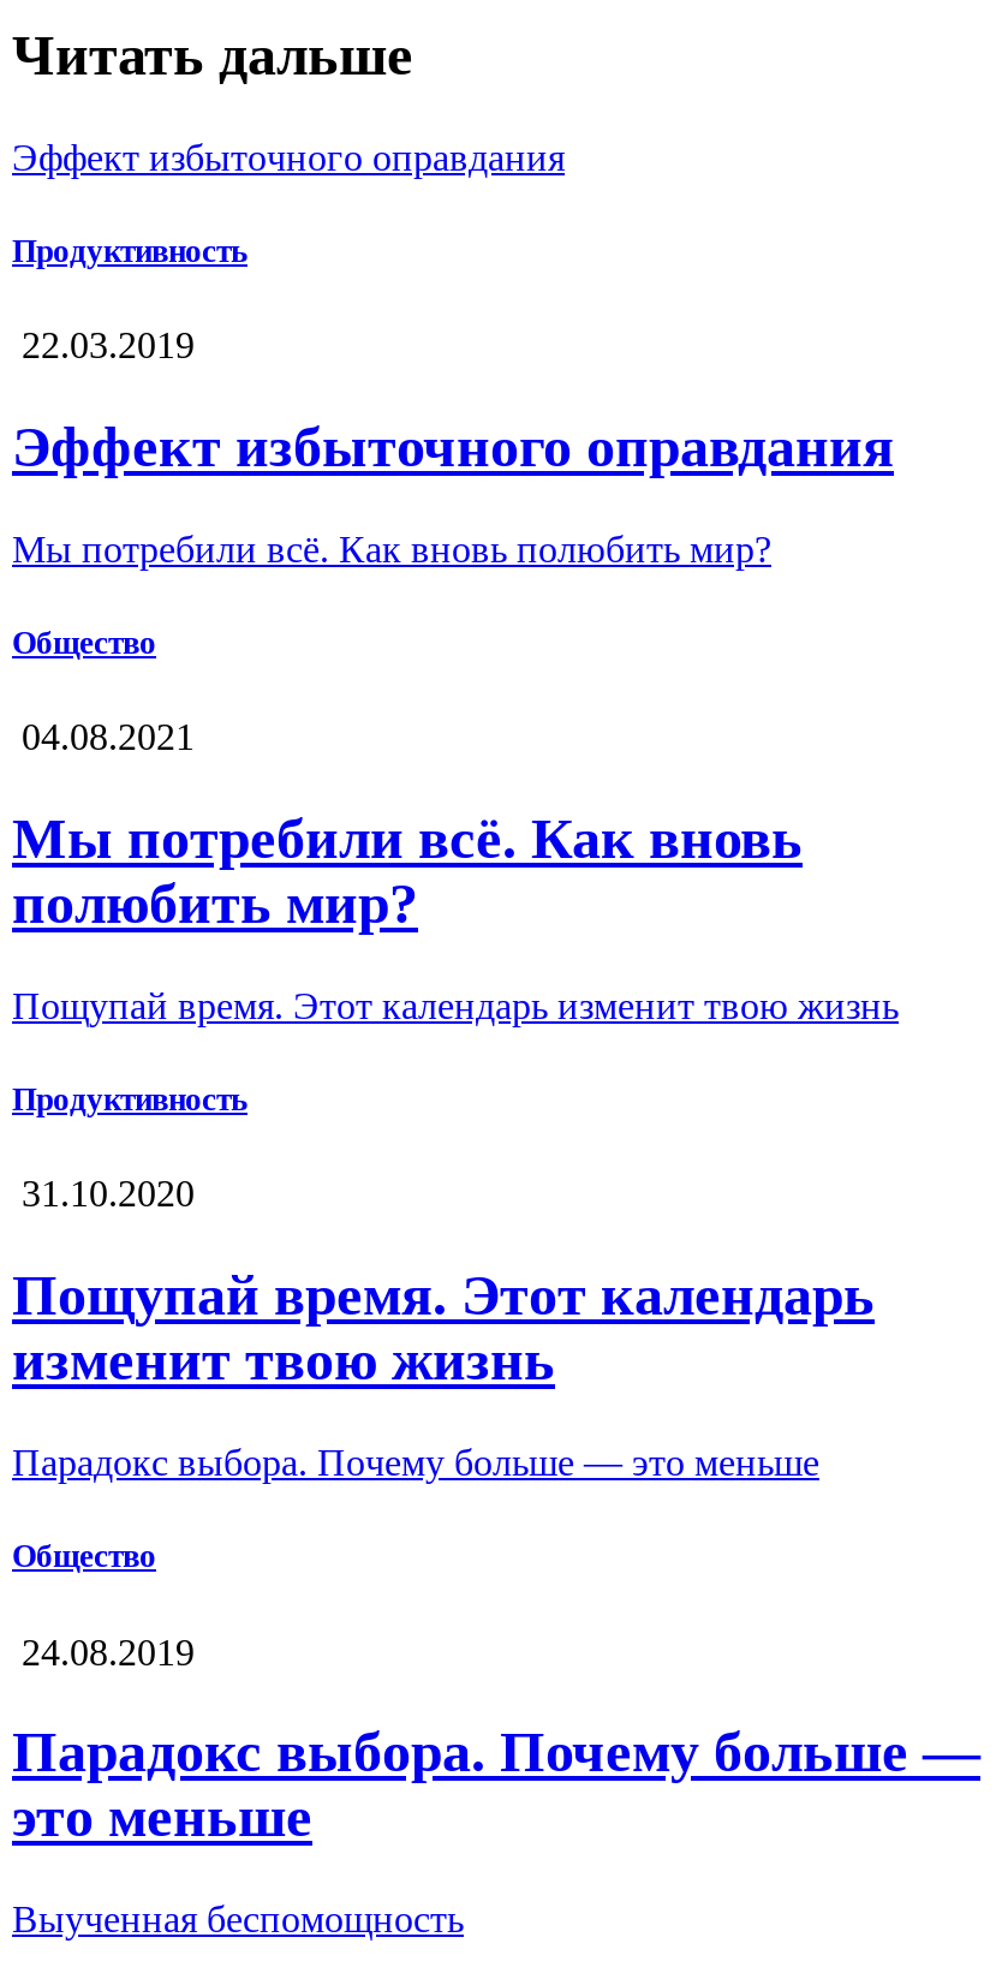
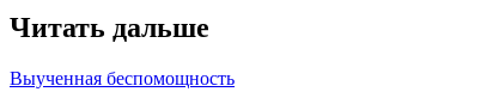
- Эффект избыточного оправдания
- Продуктивность
- 22.03.2019
- Эффект избыточного оправдания
- Мы потребили всё. Как вновь полюбить мир?
- Общество
- 04.08.2021
- Мы потребили всё. Как вновь
- полюбить мир?
- Пощупай время. Этот календарь изменит твою жизнь
- Продуктивность
- 31.10.2020
- Пощупай время. Этот календарь
- изменит твою жизнь
- Парадокс выбора. Почему больше — это меньше
- Общество
- 24.08.2019
- Парадокс выбора. Почему больше —
- это меньше
